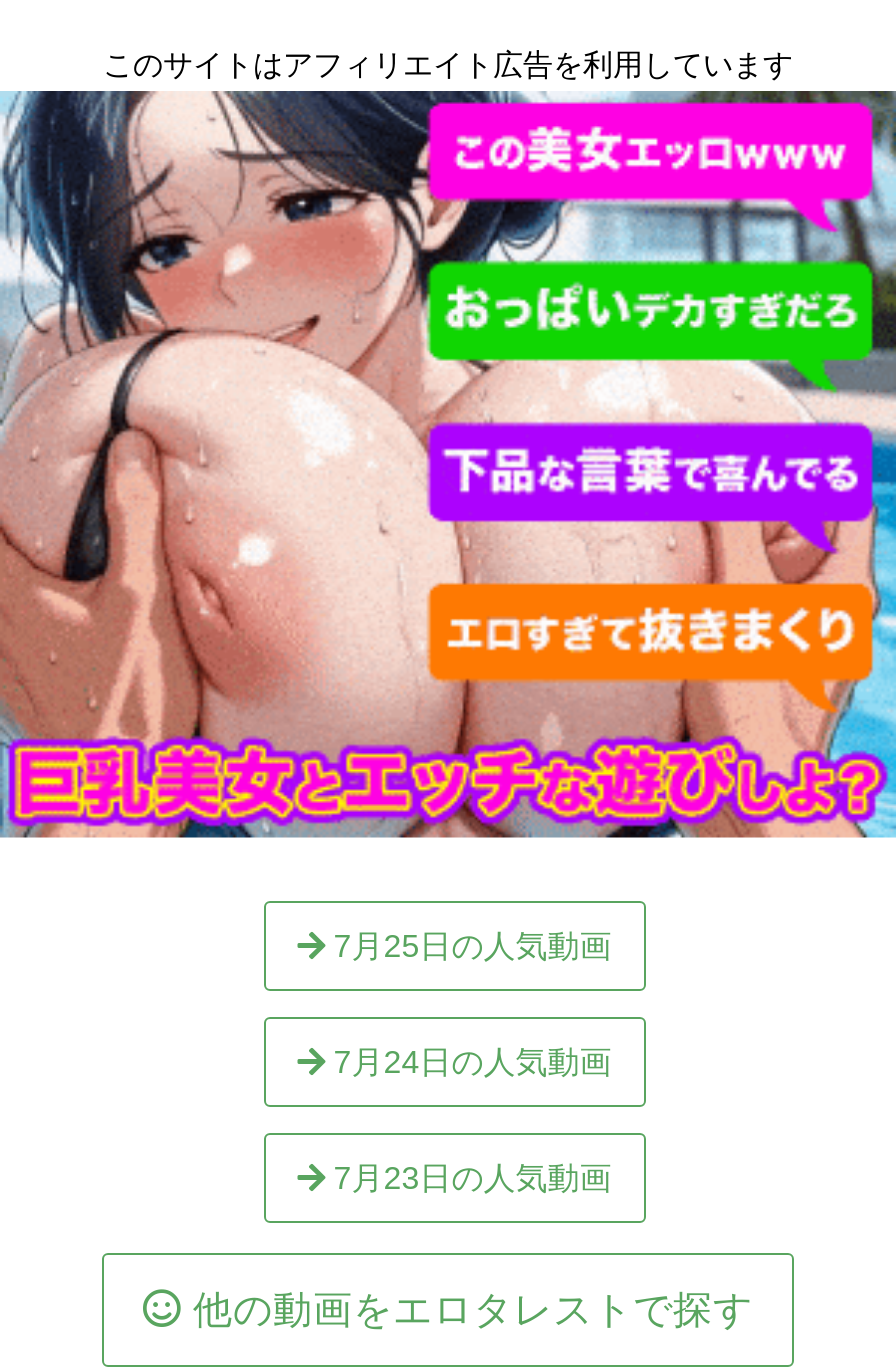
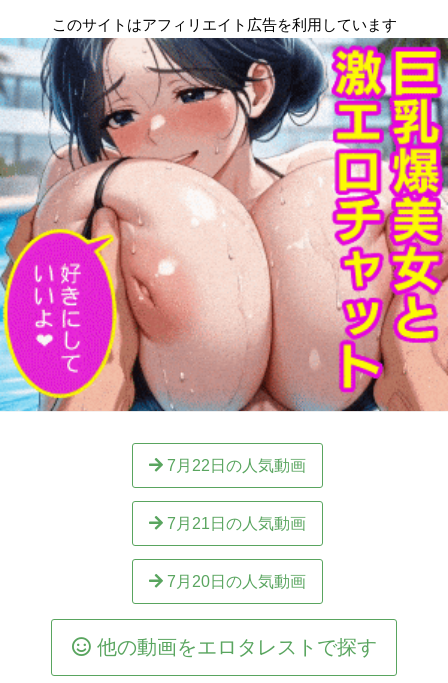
- [image]
+ [image]

- 7月25日の人気動画
+ 7月22日の人気動画

- 7月24日の人気動画
+ 7月21日の人気動画

- 7月23日の人気動画
+ 7月20日の人気動画
